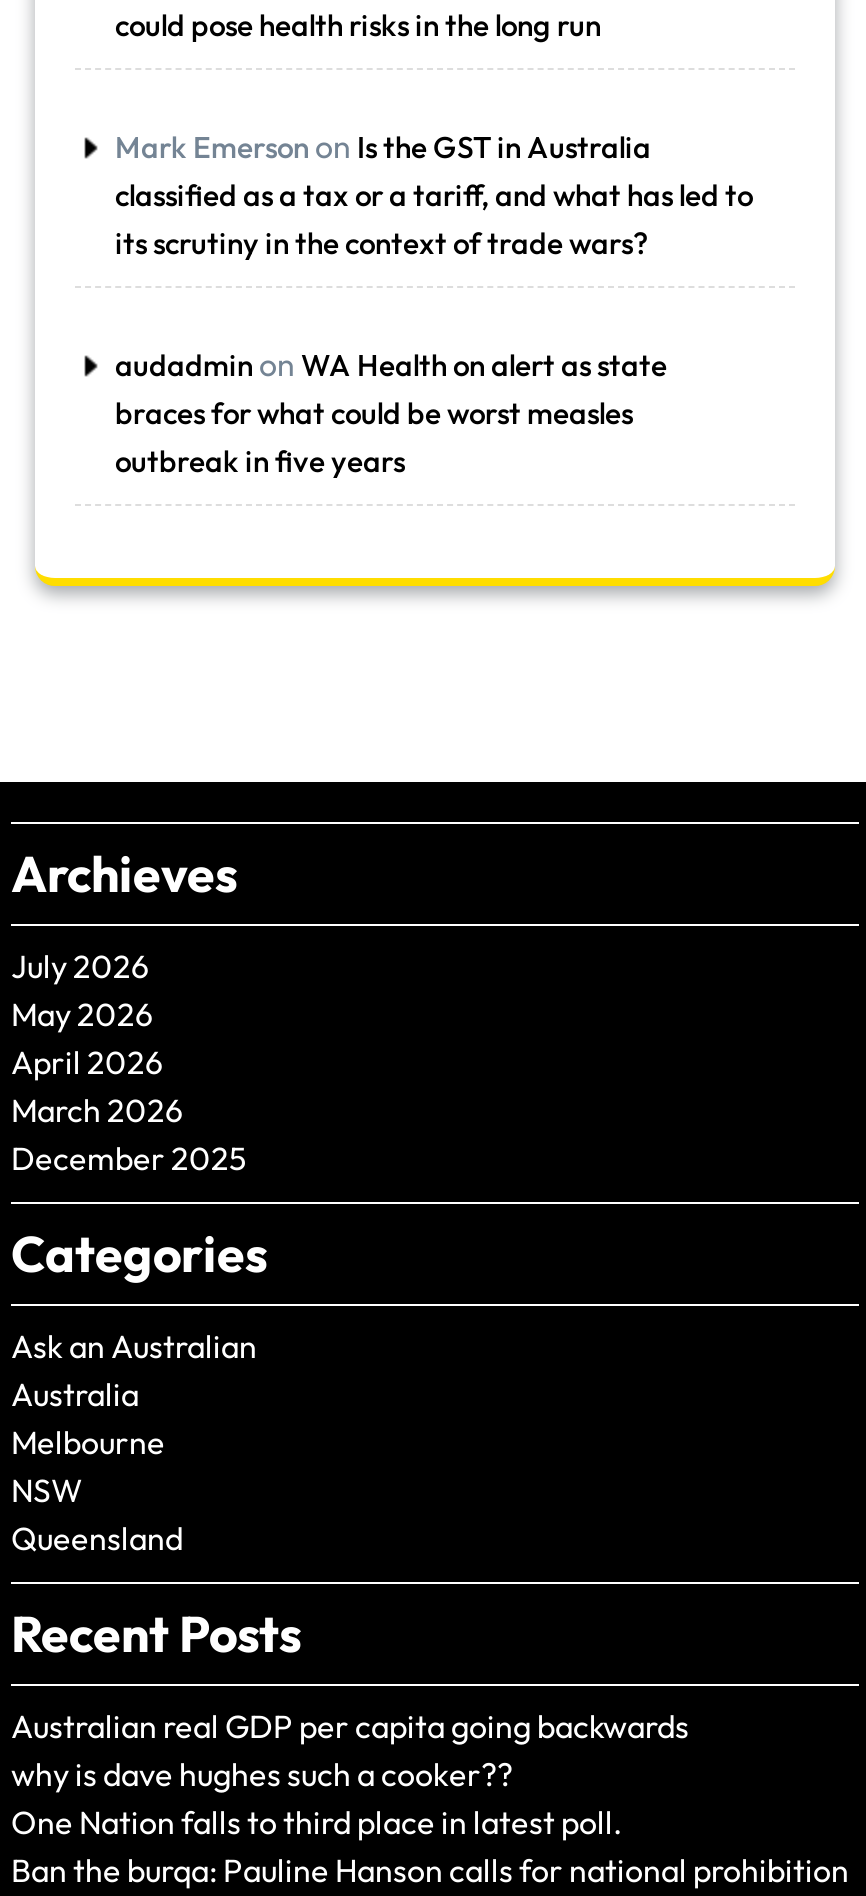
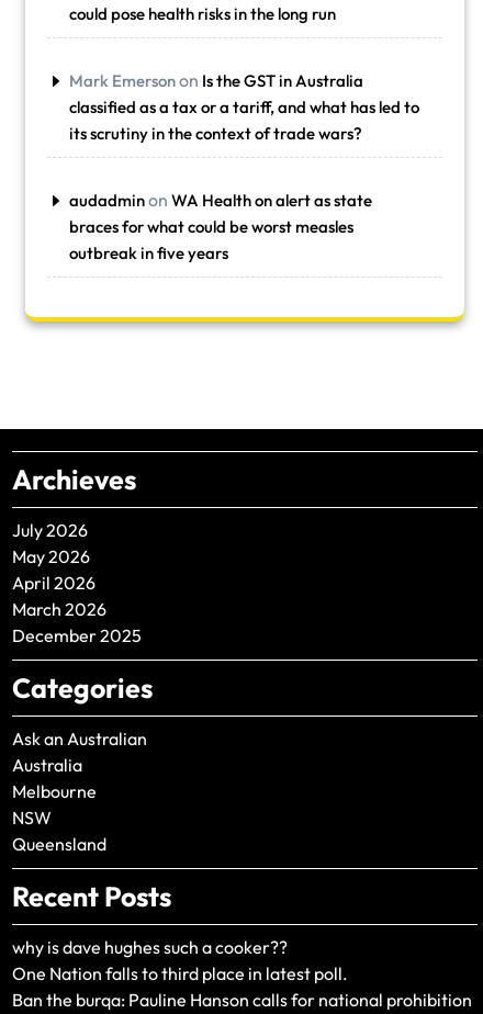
- Australian real GDP per capita going backwards
